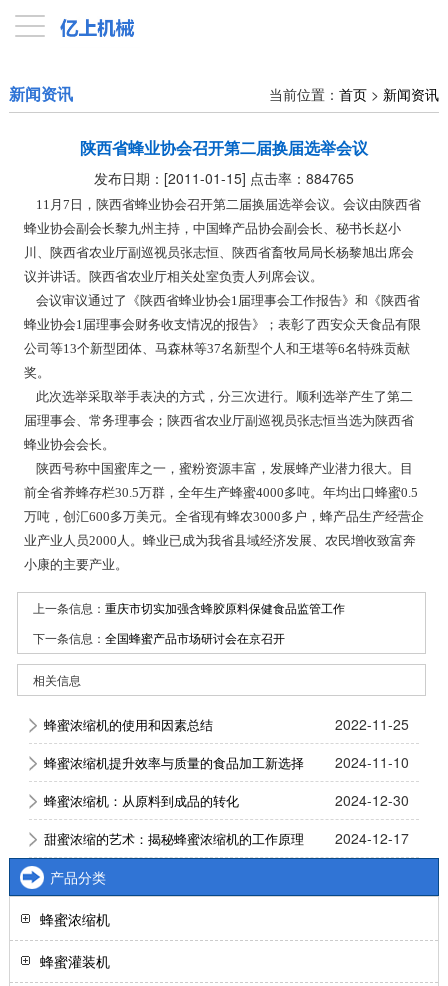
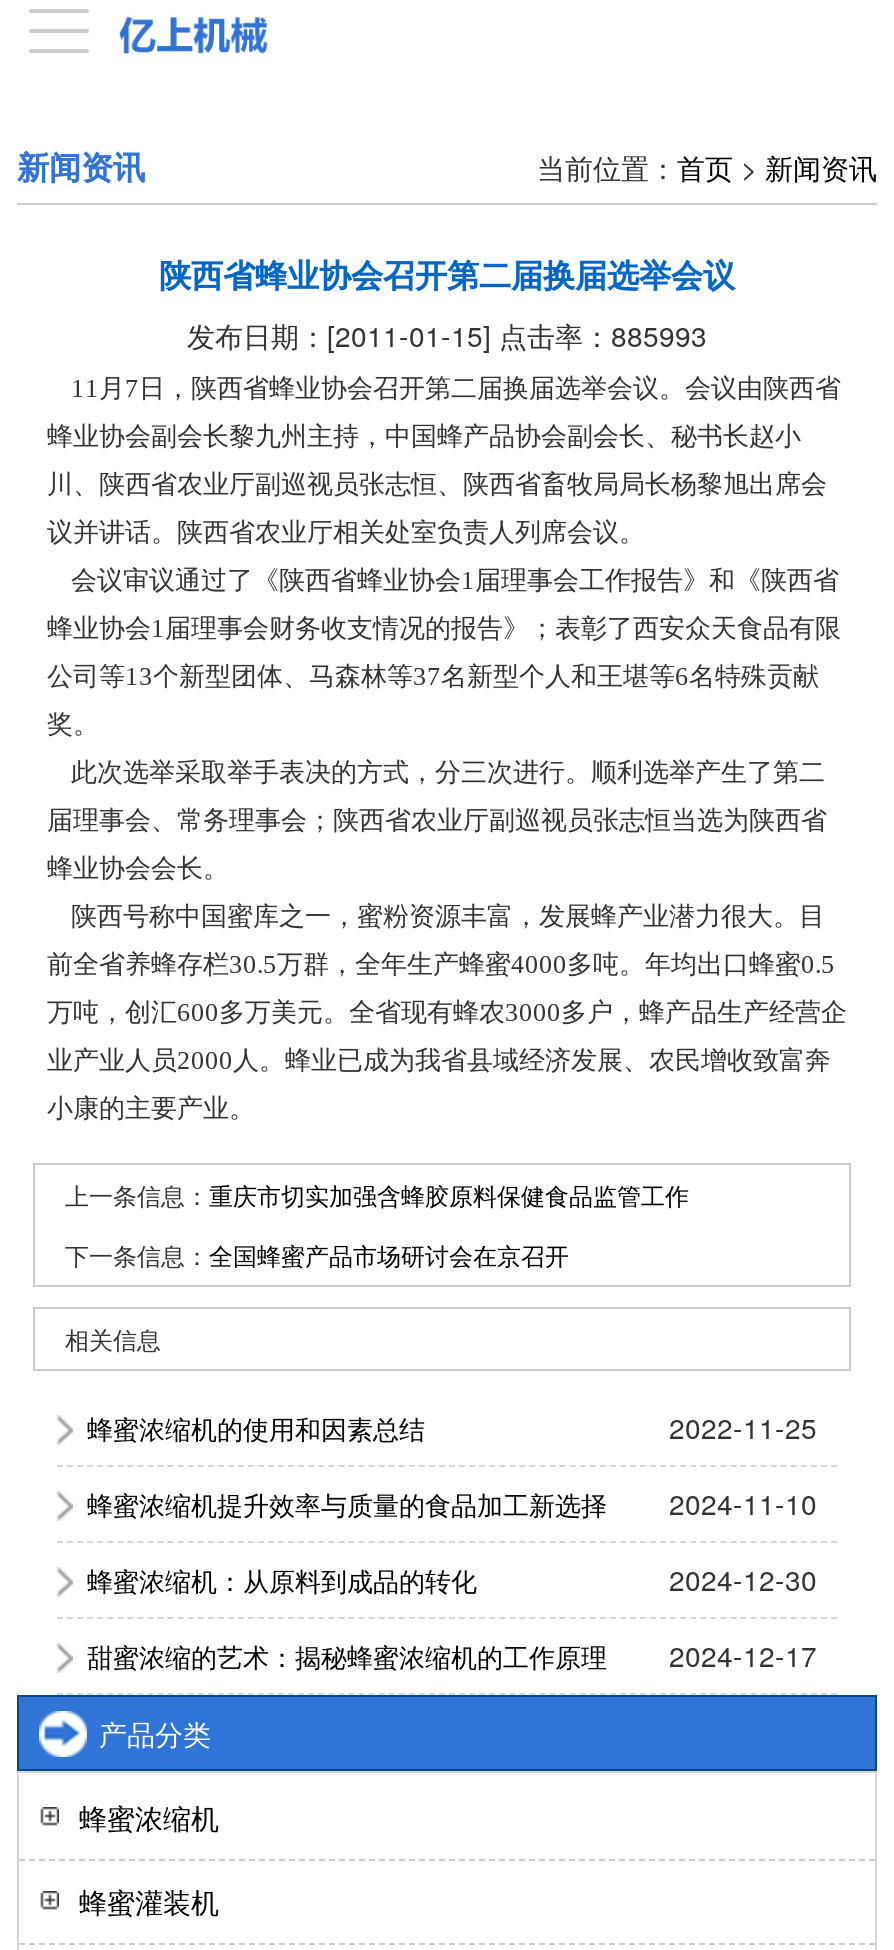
- 发布日期：[2011-01-15] 点击率：884765
+ 发布日期：[2011-01-15] 点击率：885993
